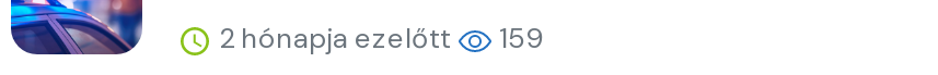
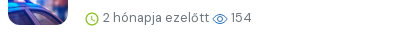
- 2 hónapja ezelőtt 159
+ 2 hónapja ezelőtt 154
